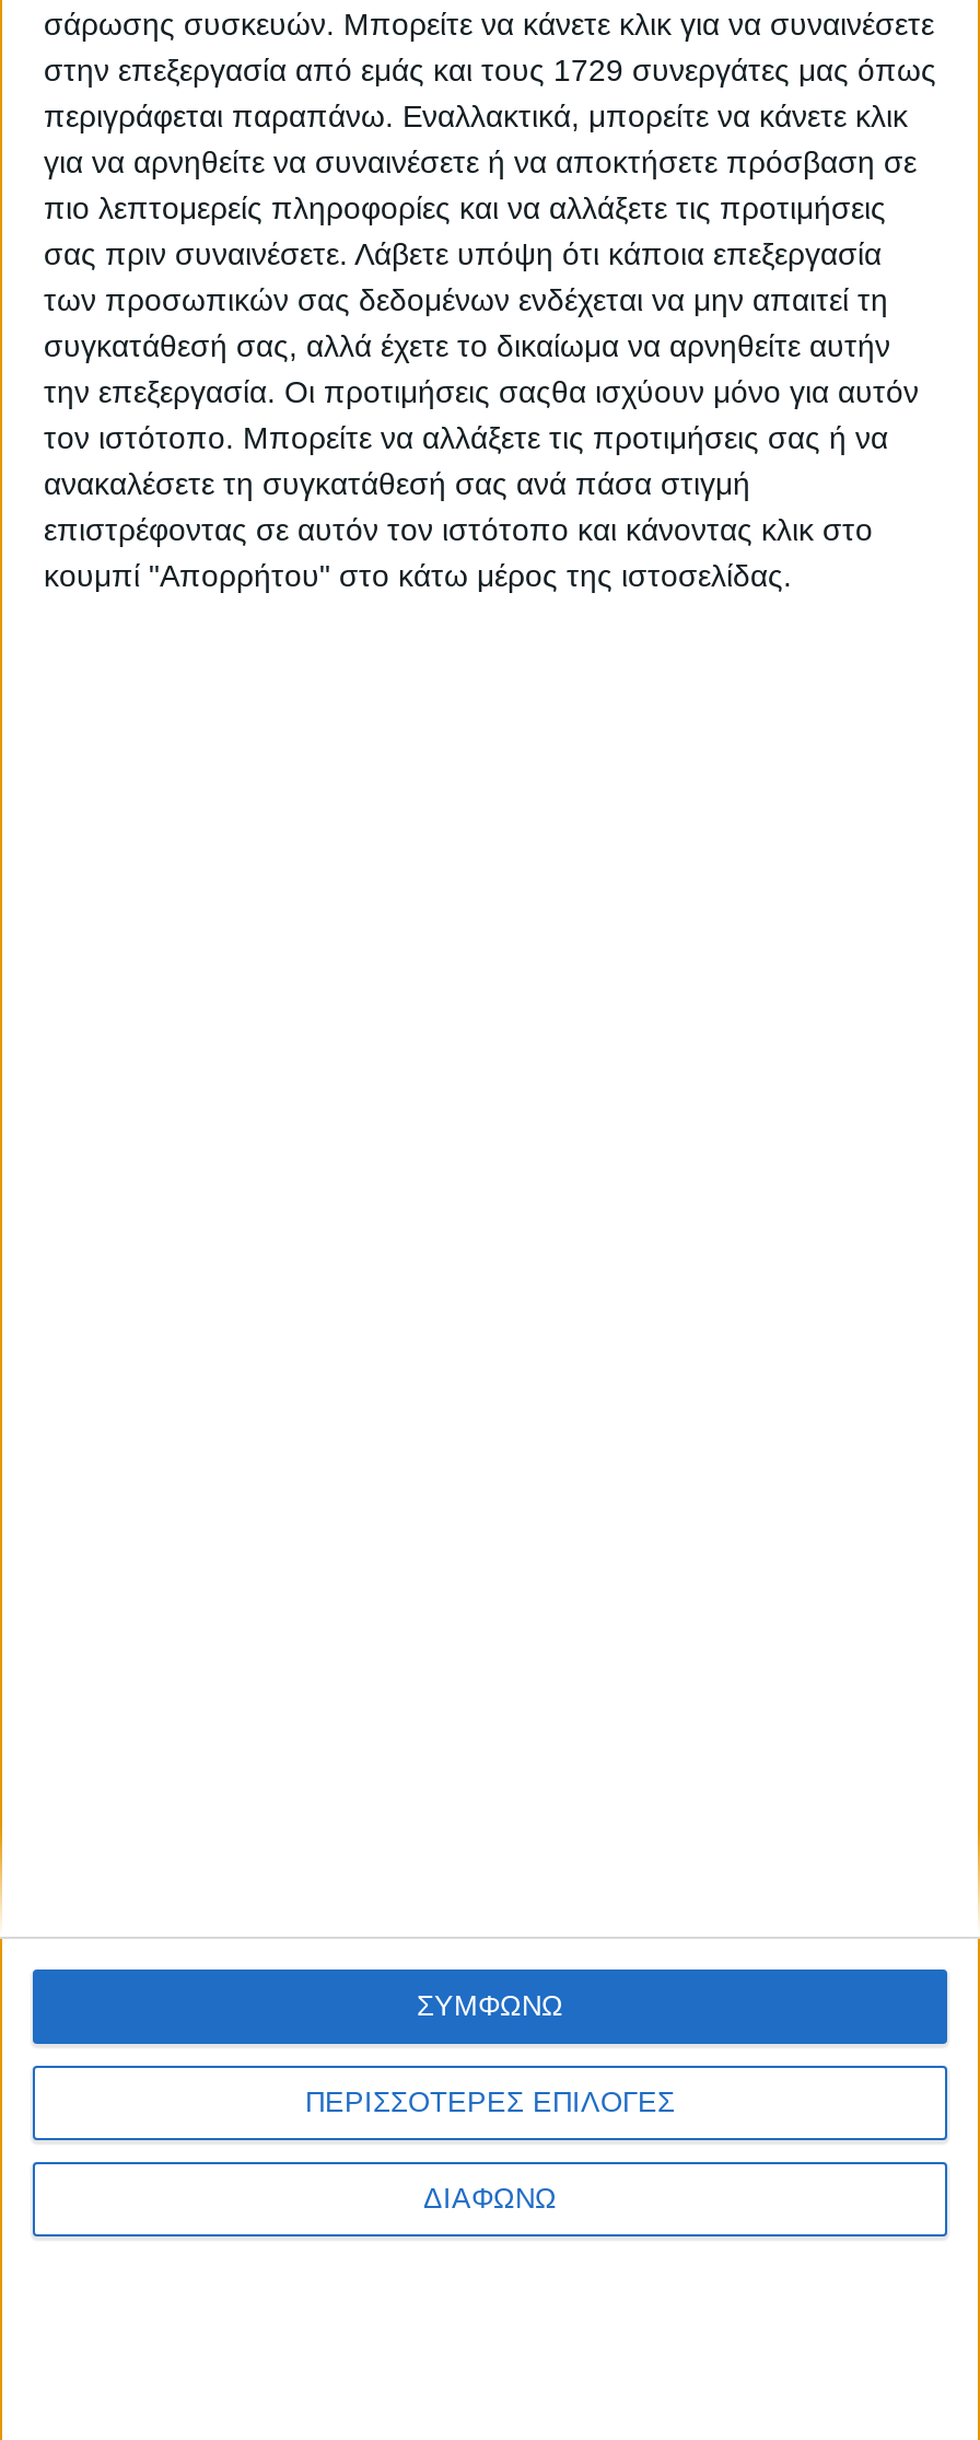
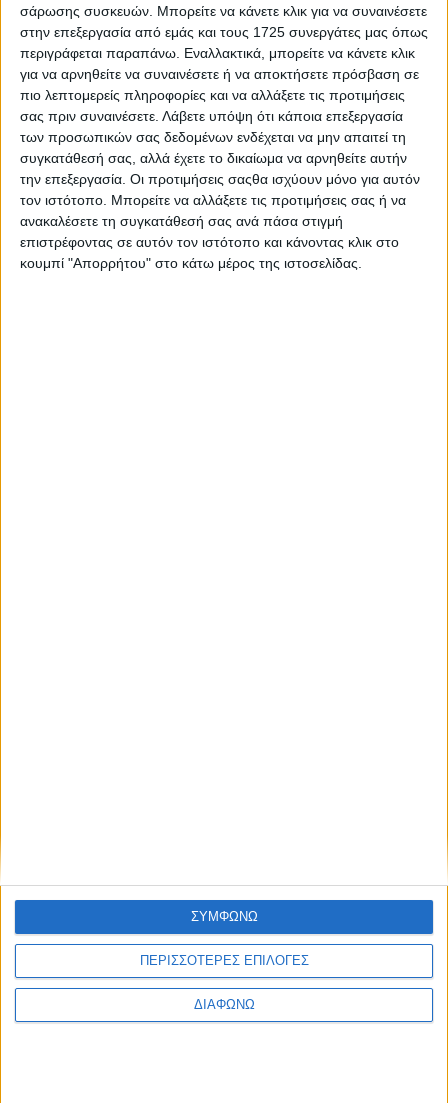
- στην επεξεργασία από εμάς και τους 1729 συνεργάτες μας όπως
+ στην επεξεργασία από εμάς και τους 1725 συνεργάτες μας όπως
